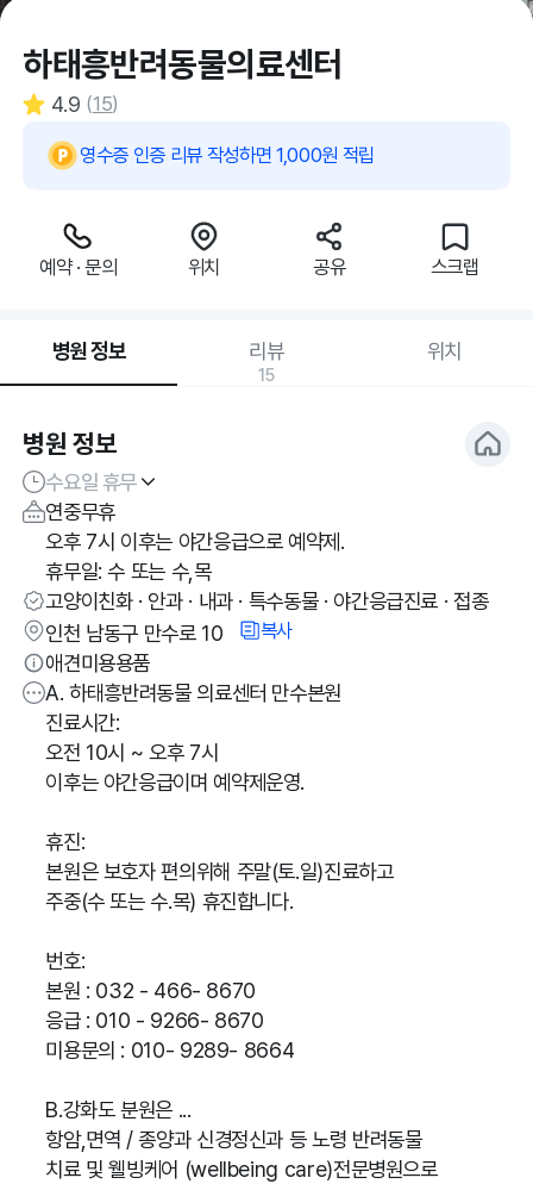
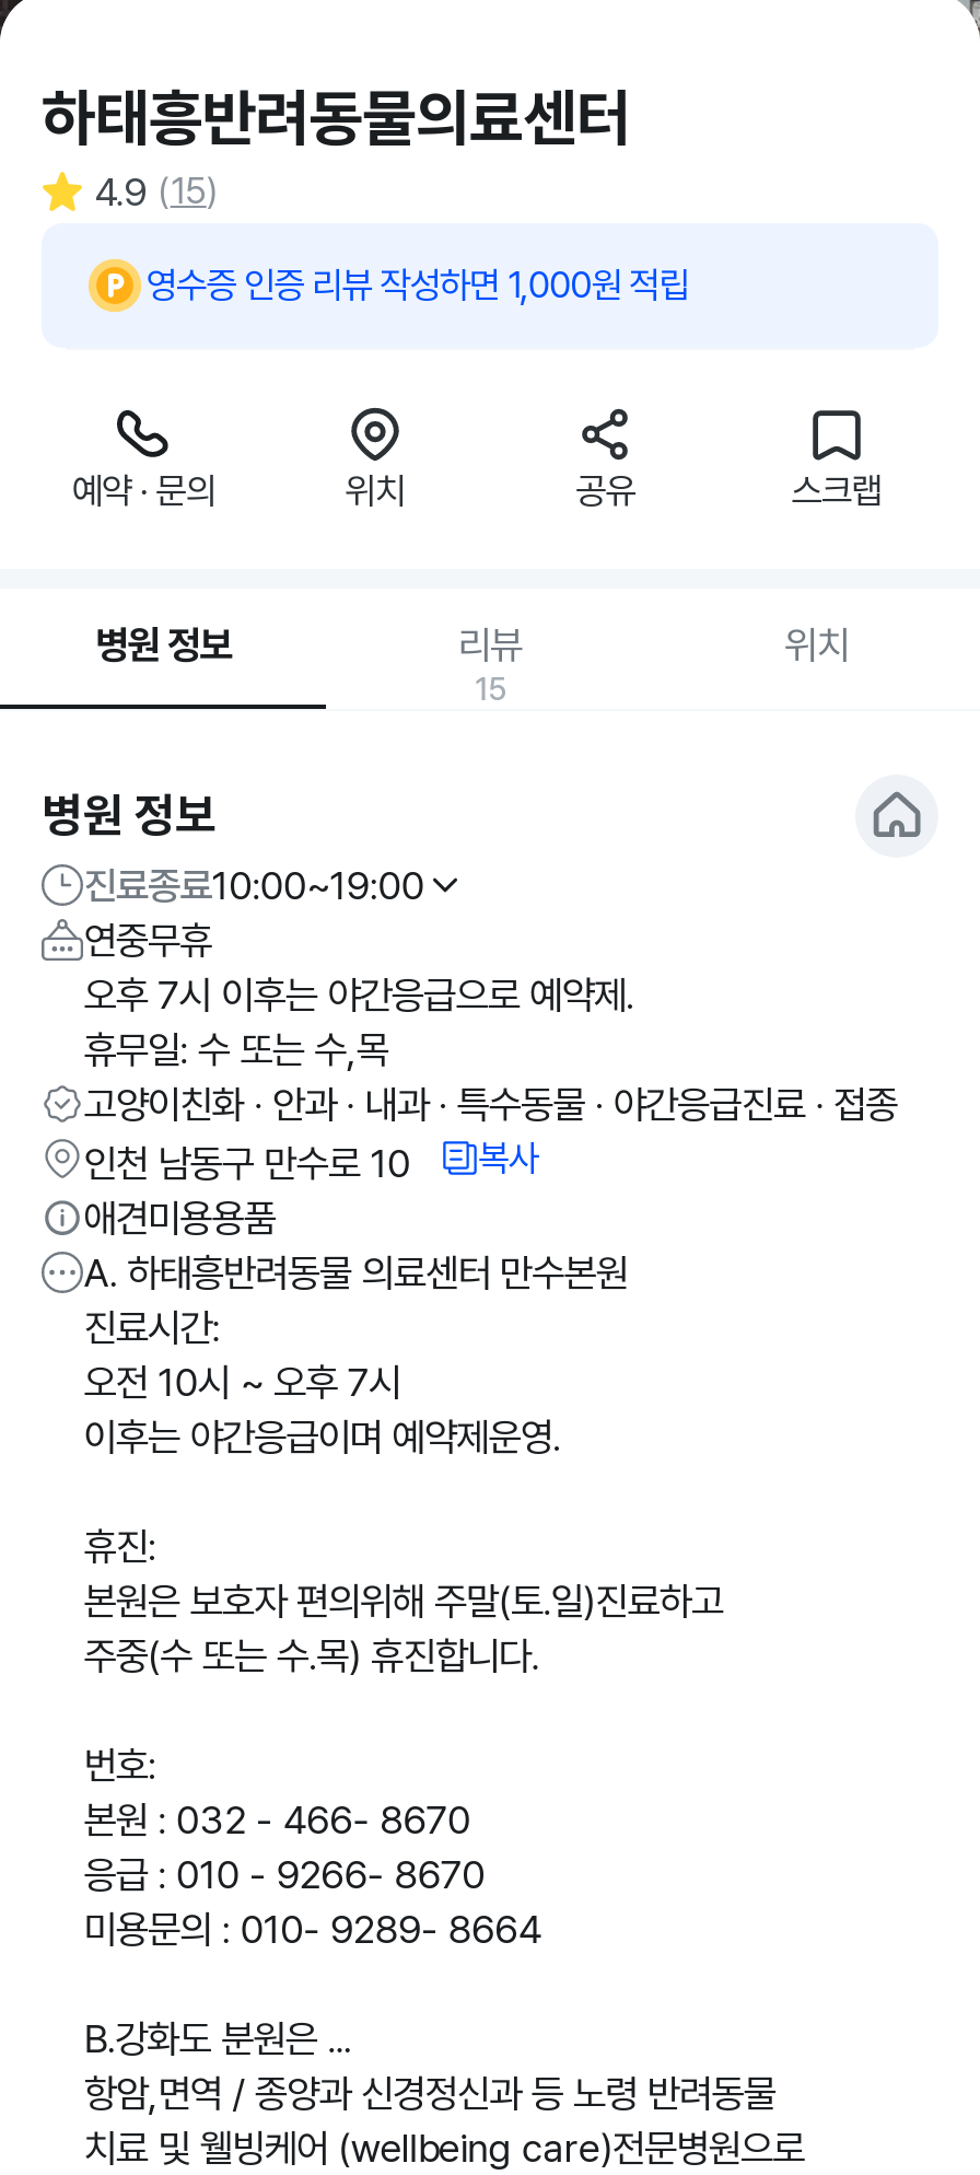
- 수요일 휴무
+ 진료종료10:00~19:00
